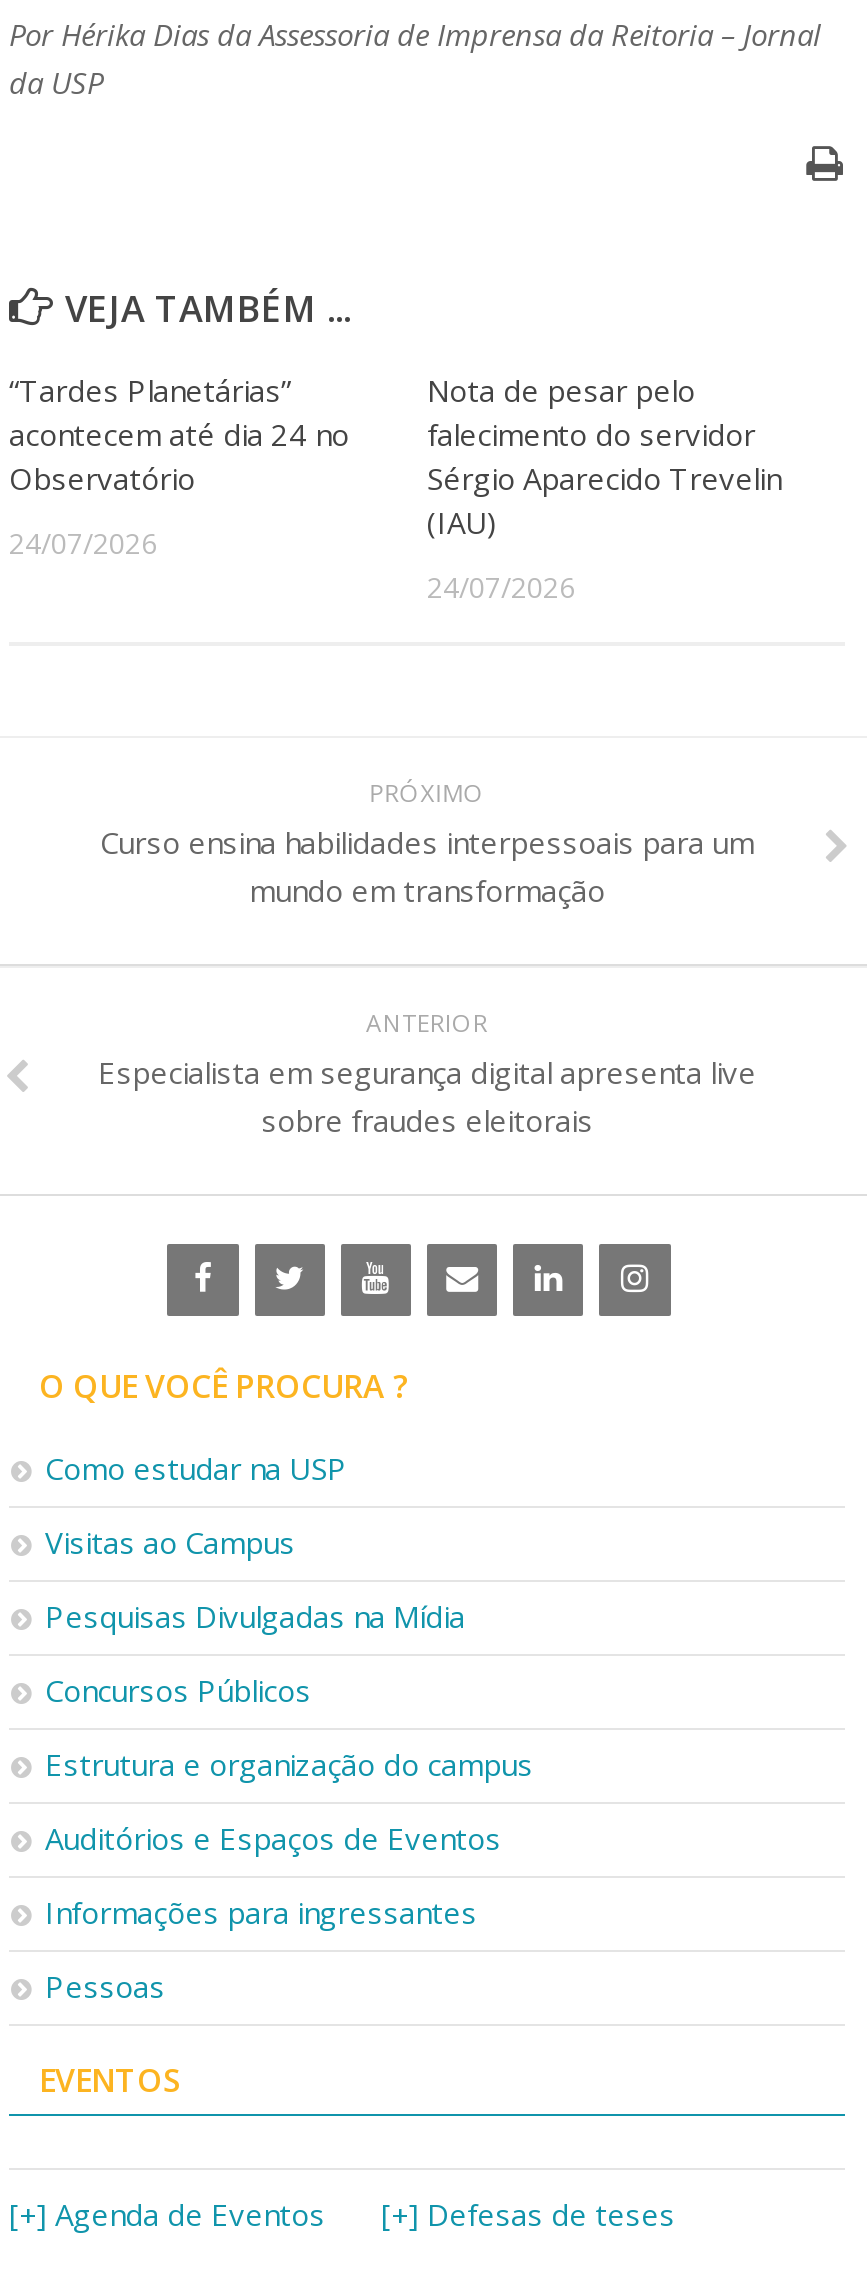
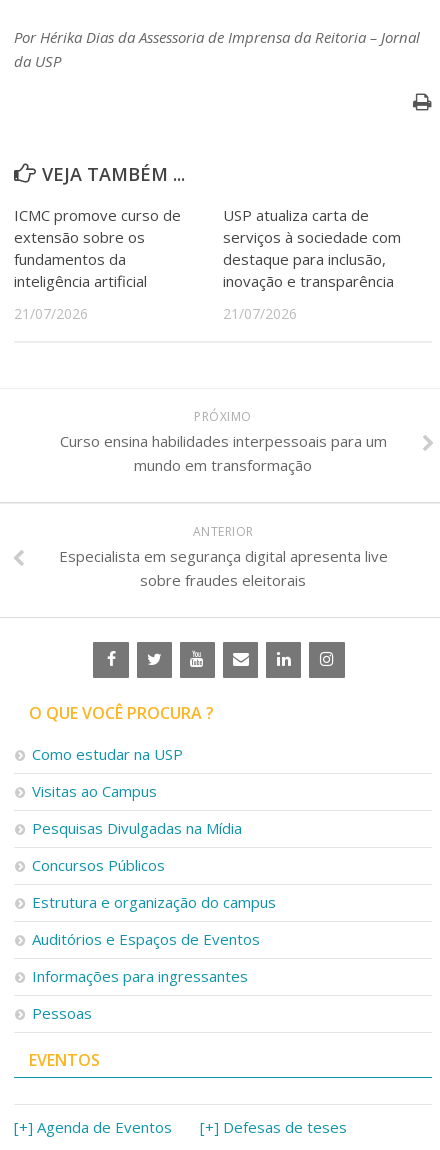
- “Tardes Planetárias”
- acontecem até dia 24 no
- Observatório
+ ICMC promove curso de
+ extensão sobre os
+ fundamentos da
+ inteligência artificial

- Nota de pesar pelo
- falecimento do servidor
- Sérgio Aparecido Trevelin
- (IAU)
+ USP atualiza carta de
+ serviços à sociedade com
+ destaque para inclusão,
+ inovação e transparência

- 24/07/2026
+ 21/07/2026

- 24/07/2026
+ 21/07/2026
